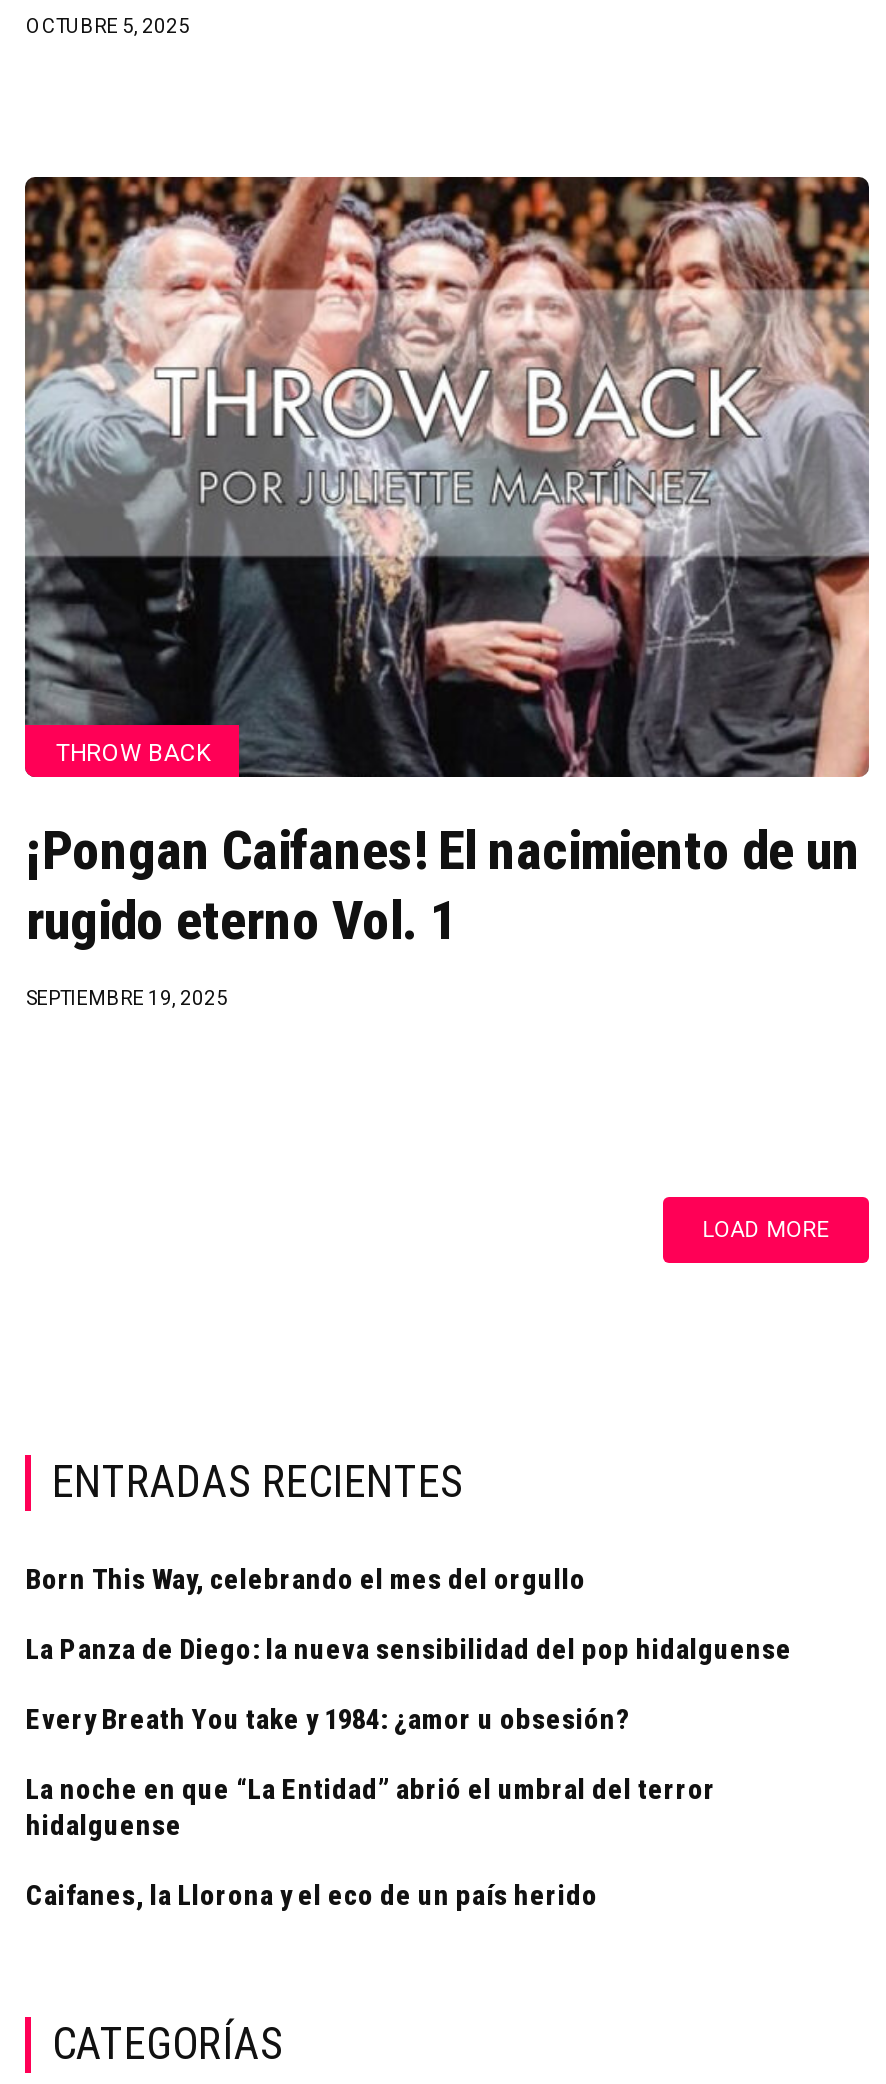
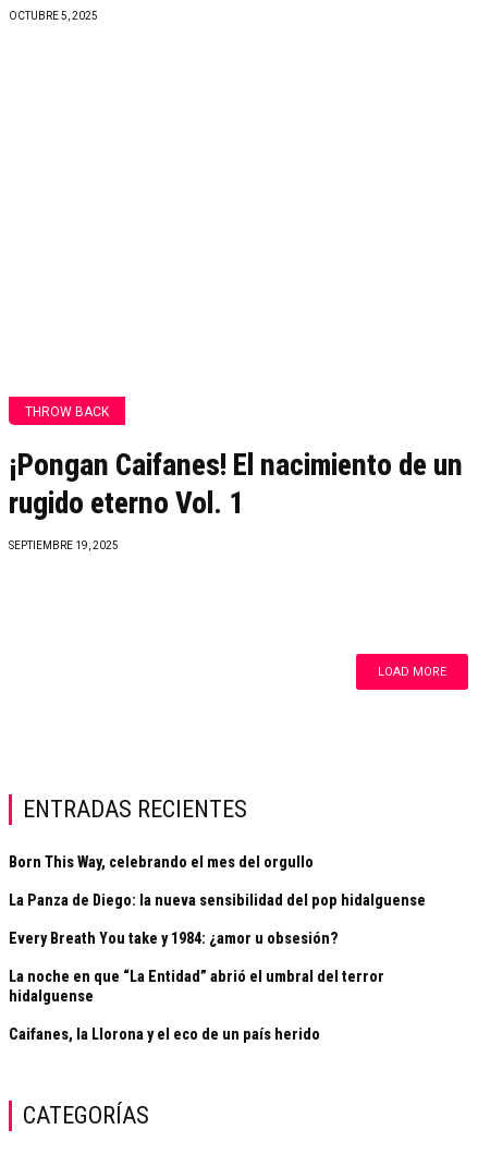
- [image]
